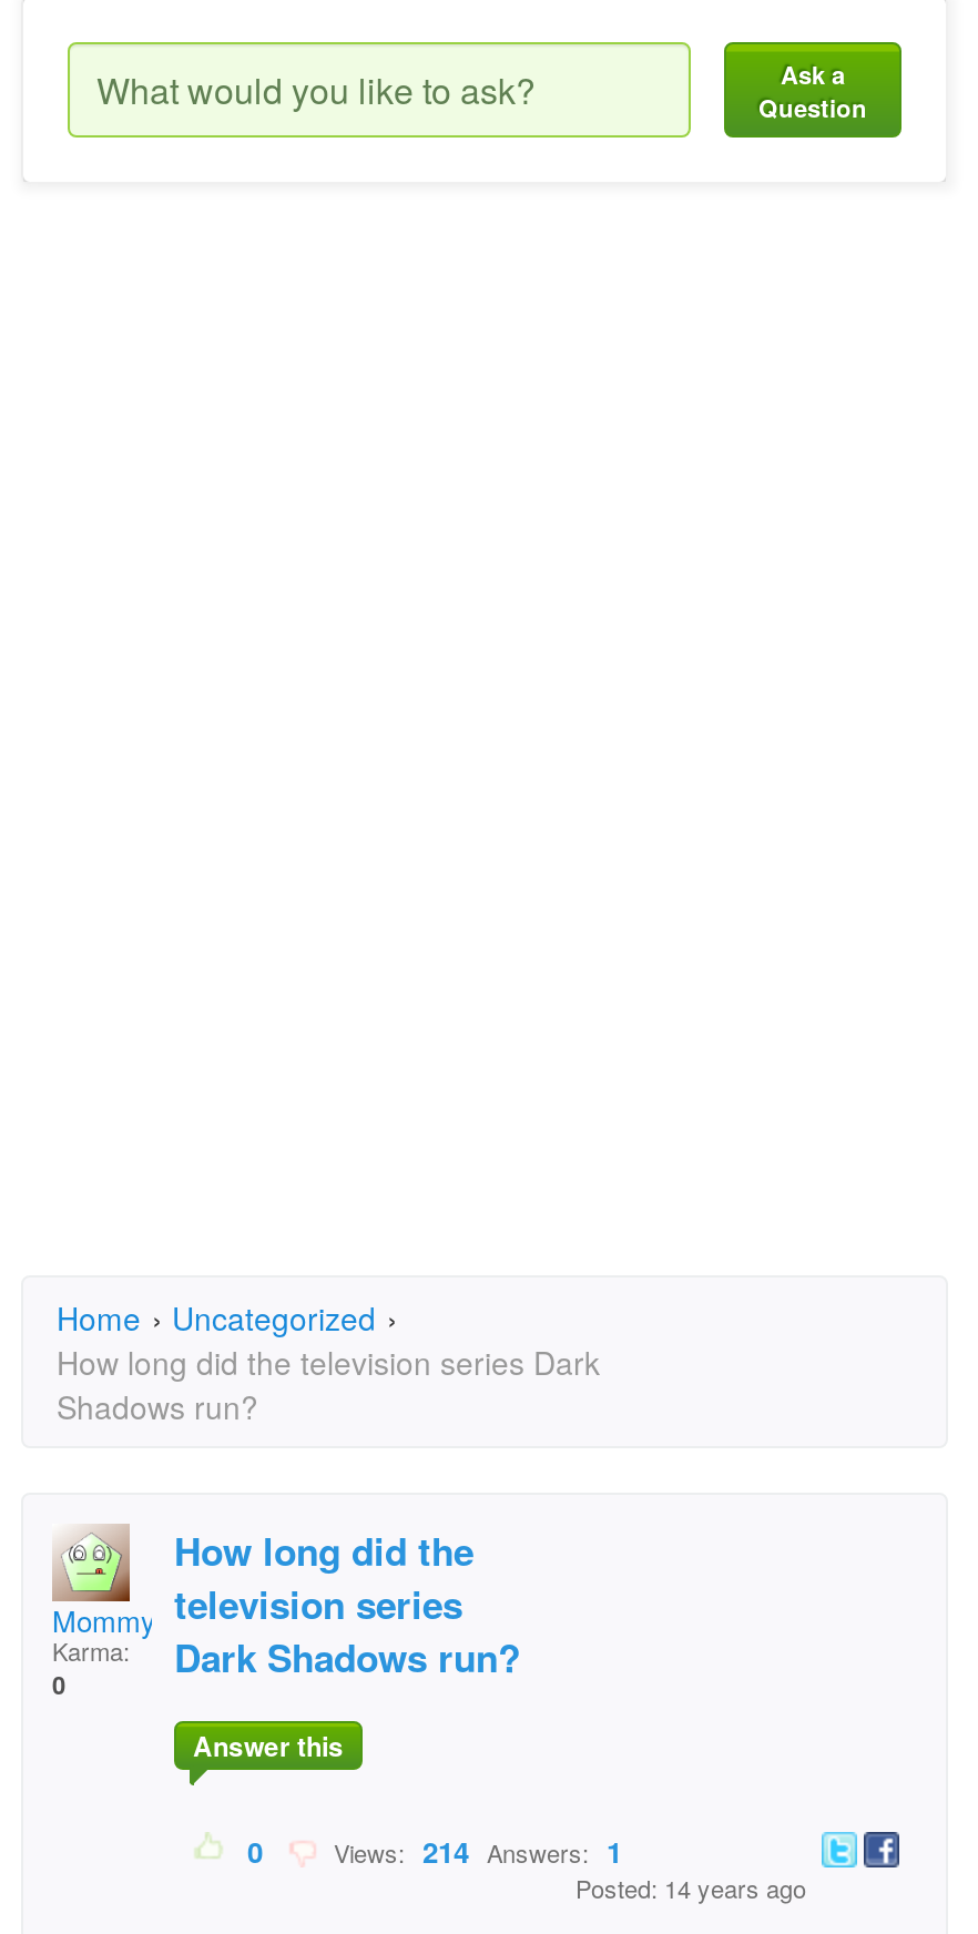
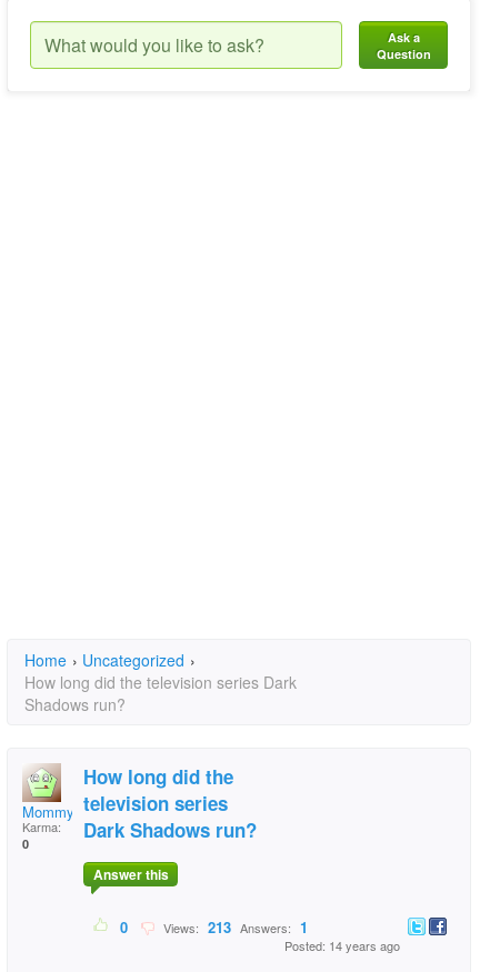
- Views: 214 Answers: 1
+ Views: 213 Answers: 1
